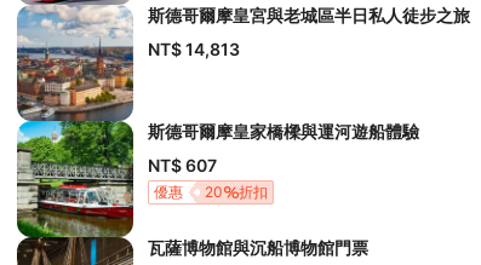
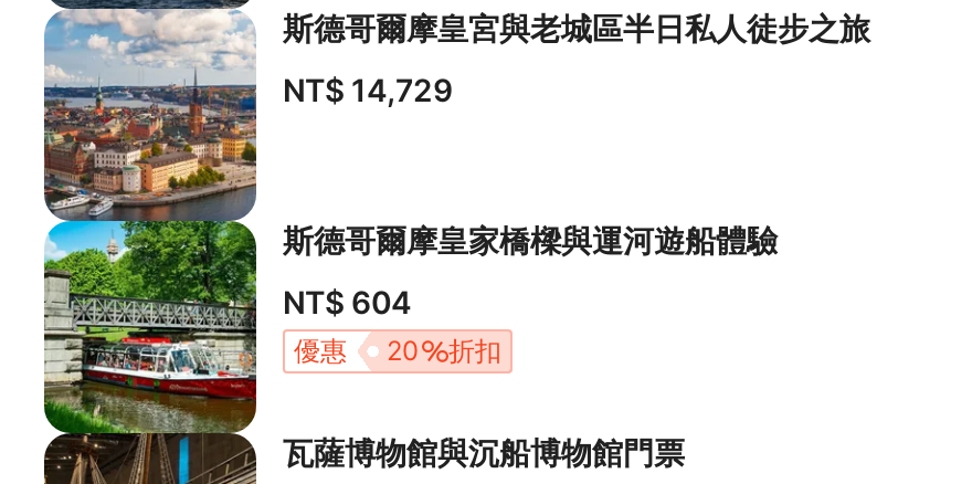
- NT$ 14,813
+ NT$ 14,729

- NT$ 607
+ NT$ 604
